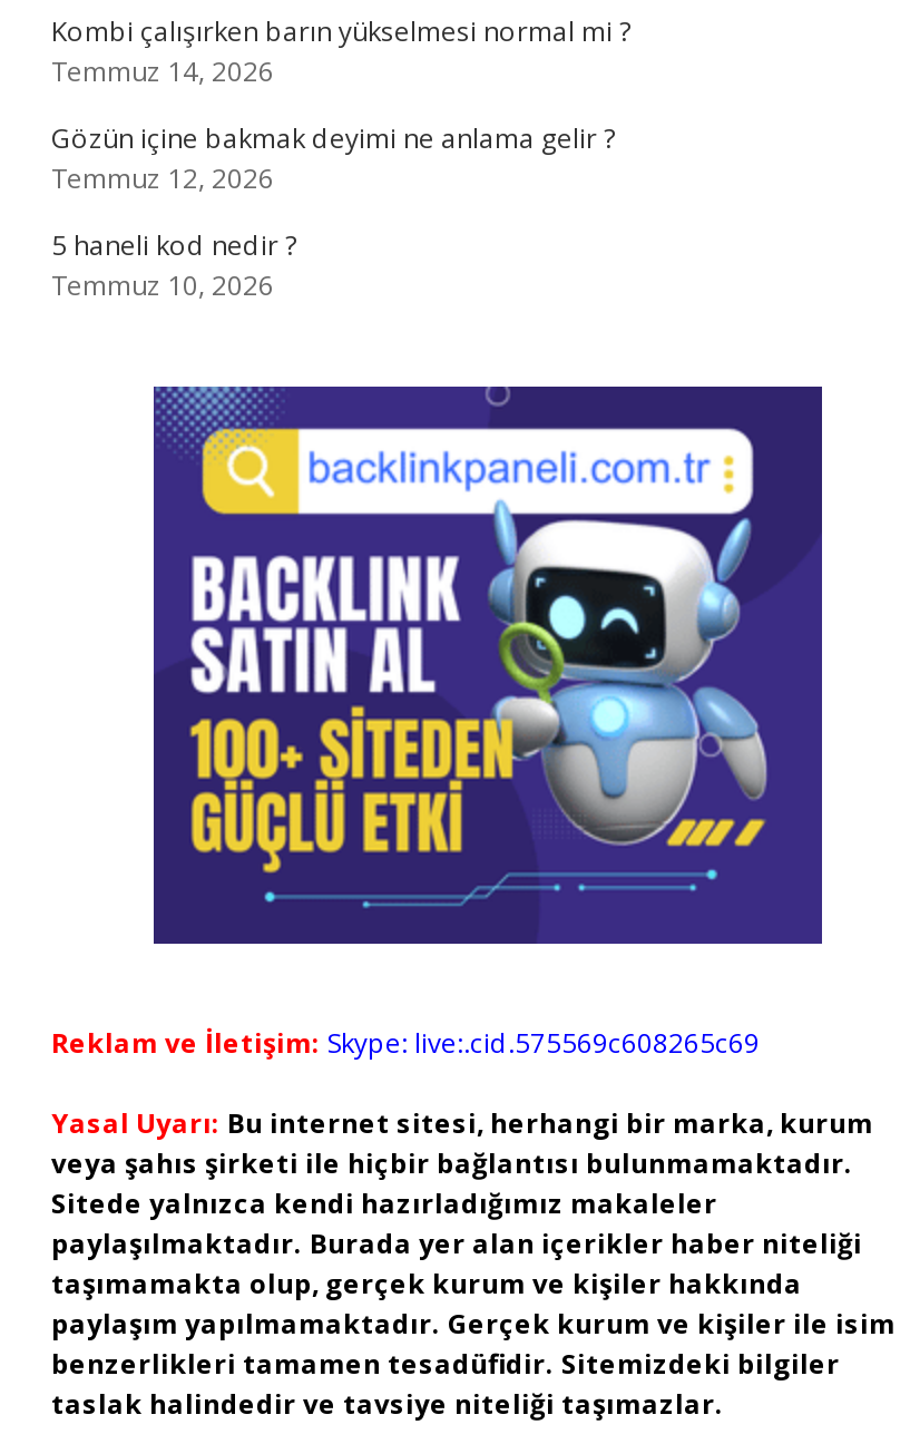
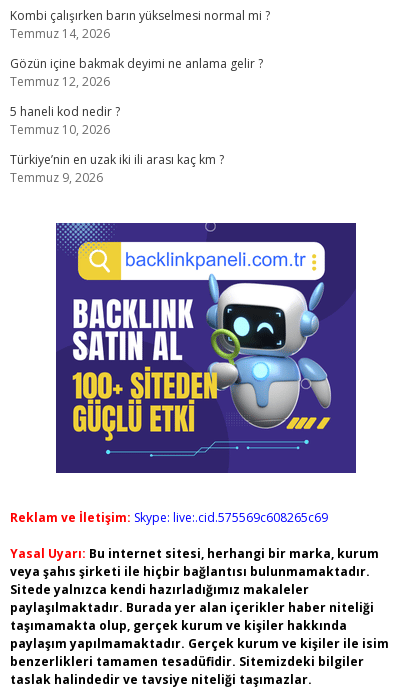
+ Türkiye’nin en uzak iki ili arası kaç km ?
+ Temmuz 9, 2026
